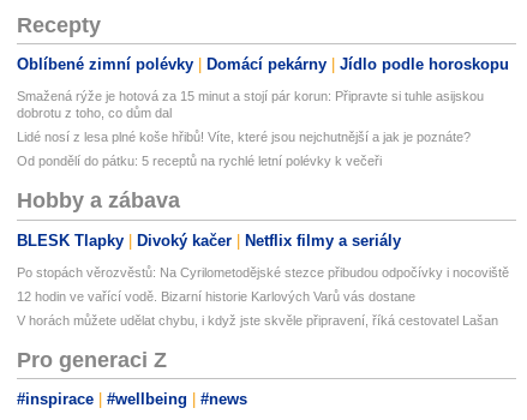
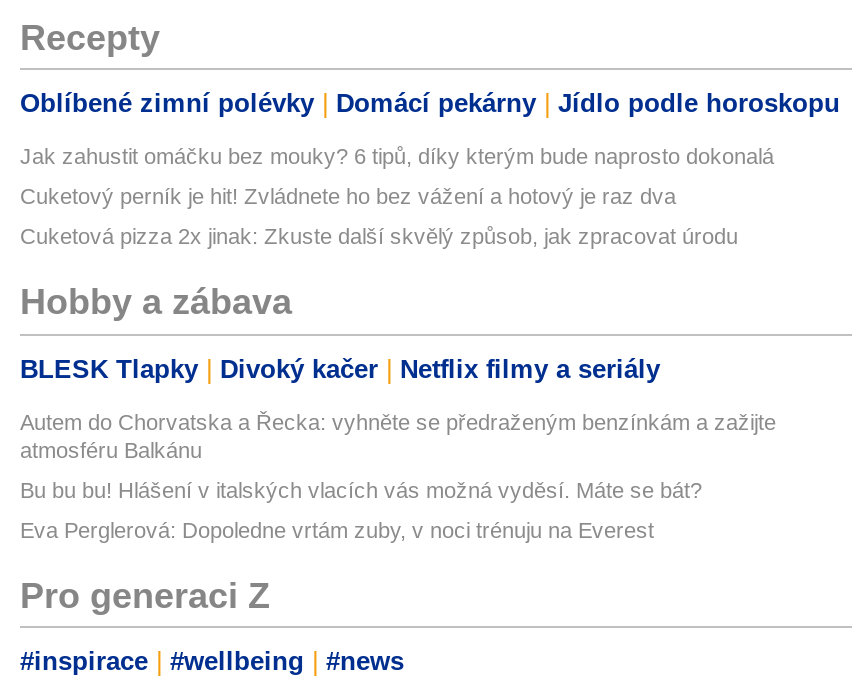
- Smažená rýže je hotová za 15 minut a stojí pár korun: Připravte si tuhle asijskou
- dobrotu z toho, co dům dal
+ Jak zahustit omáčku bez mouky? 6 tipů, díky kterým bude naprosto dokonalá

- Lidé nosí z lesa plné koše hřibů! Víte, které jsou nejchutnější a jak je poznáte?
+ Cuketový perník je hit! Zvládnete ho bez vážení a hotový je raz dva

- Od pondělí do pátku: 5 receptů na rychlé letní polévky k večeři
+ Cuketová pizza 2x jinak: Zkuste další skvělý způsob, jak zpracovat úrodu

- Po stopách věrozvěstů: Na Cyrilometodějské stezce přibudou odpočívky i nocoviště
+ Autem do Chorvatska a Řecka: vyhněte se předraženým benzínkám a zažijte
+ atmosféru Balkánu

- 12 hodin ve vařící vodě. Bizarní historie Karlových Varů vás dostane
+ Bu bu bu! Hlášení v italských vlacích vás možná vyděsí. Máte se bát?

- V horách můžete udělat chybu, i když jste skvěle připravení, říká cestovatel Lašan
+ Eva Perglerová: Dopoledne vrtám zuby, v noci trénuju na Everest
